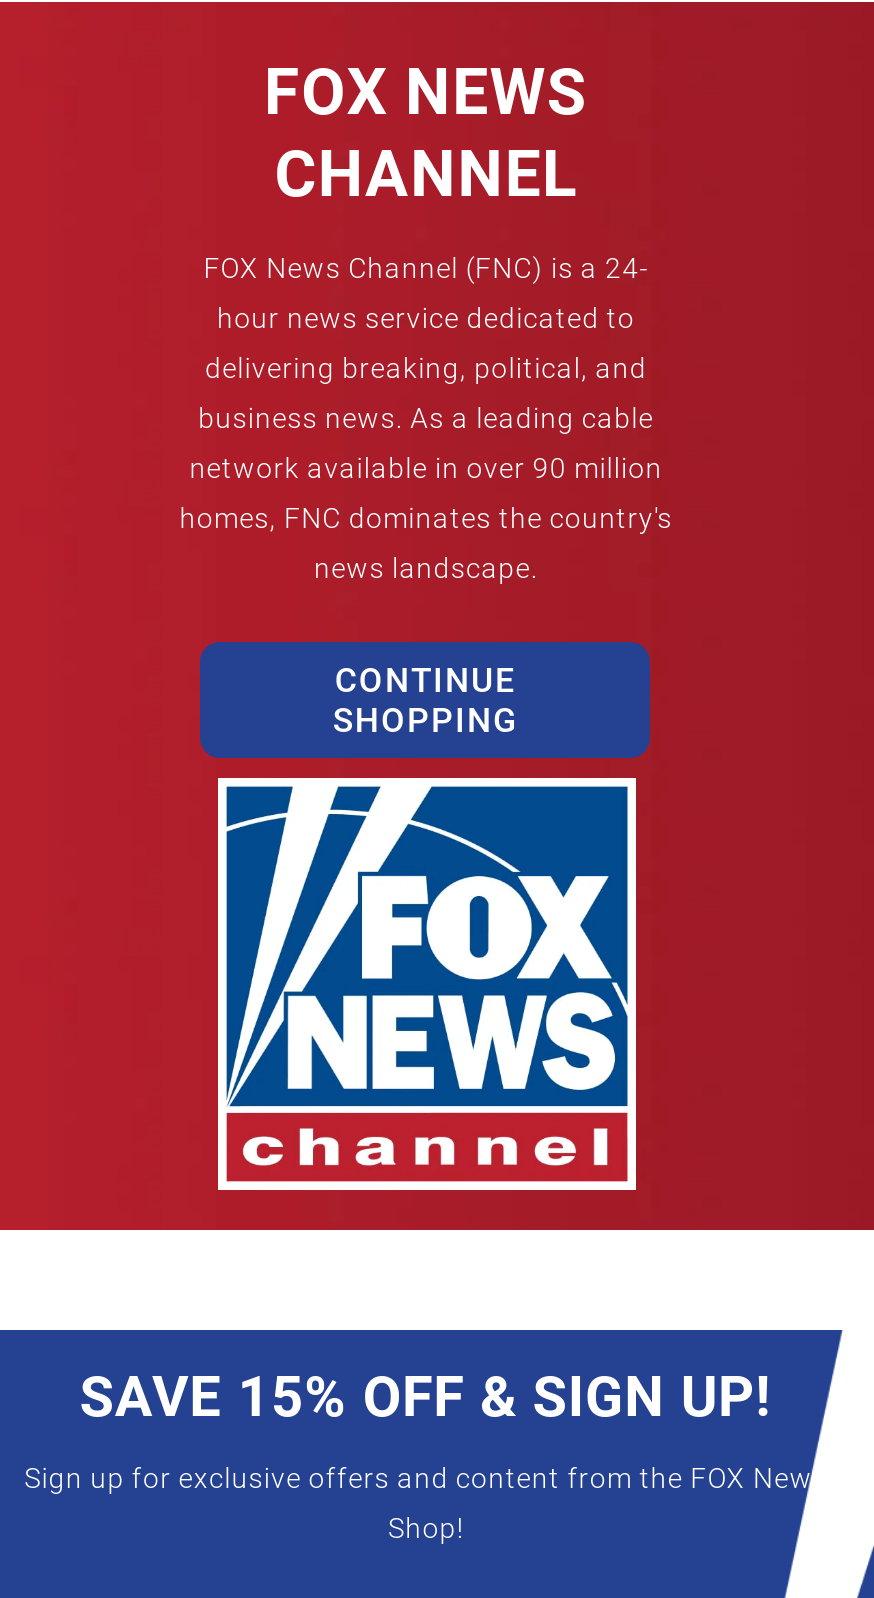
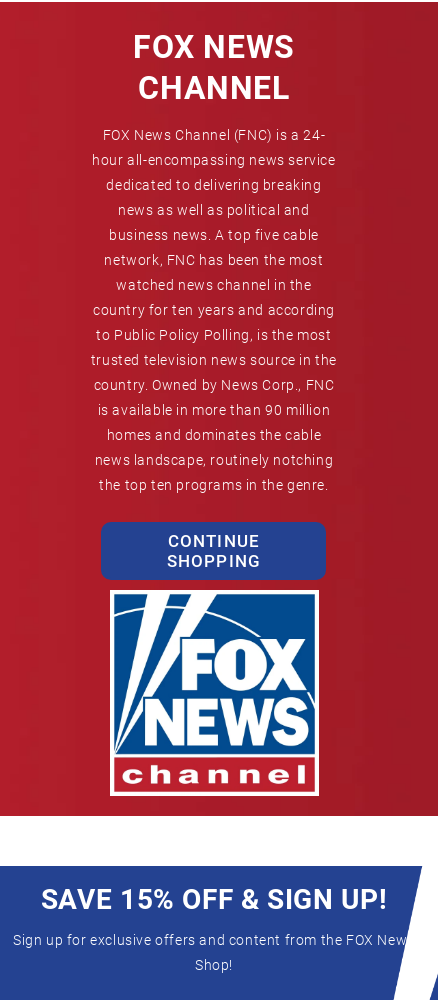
- hour news service dedicated to
- delivering breaking, political, and
- business news. As a leading cable
- network available in over 90 million
- homes, FNC dominates the country's
- news landscape.
+ hour all-encompassing news service
+ dedicated to delivering breaking
+ news as well as political and
+ business news. A top five cable
+ network, FNC has been the most
+ watched news channel in the
+ country for ten years and according
+ to Public Policy Polling, is the most
+ trusted television news source in the
+ country. Owned by News Corp., FNC
+ is available in more than 90 million
+ homes and dominates the cable
+ news landscape, routinely notching
+ the top ten programs in the genre.
